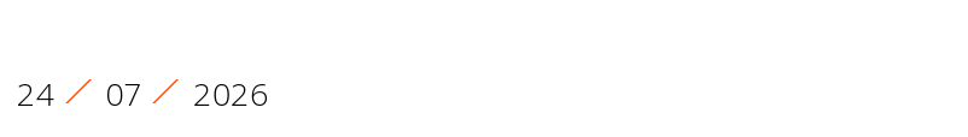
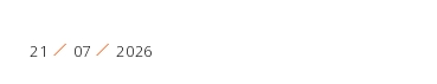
- 24 07 2026
+ 21 07 2026
